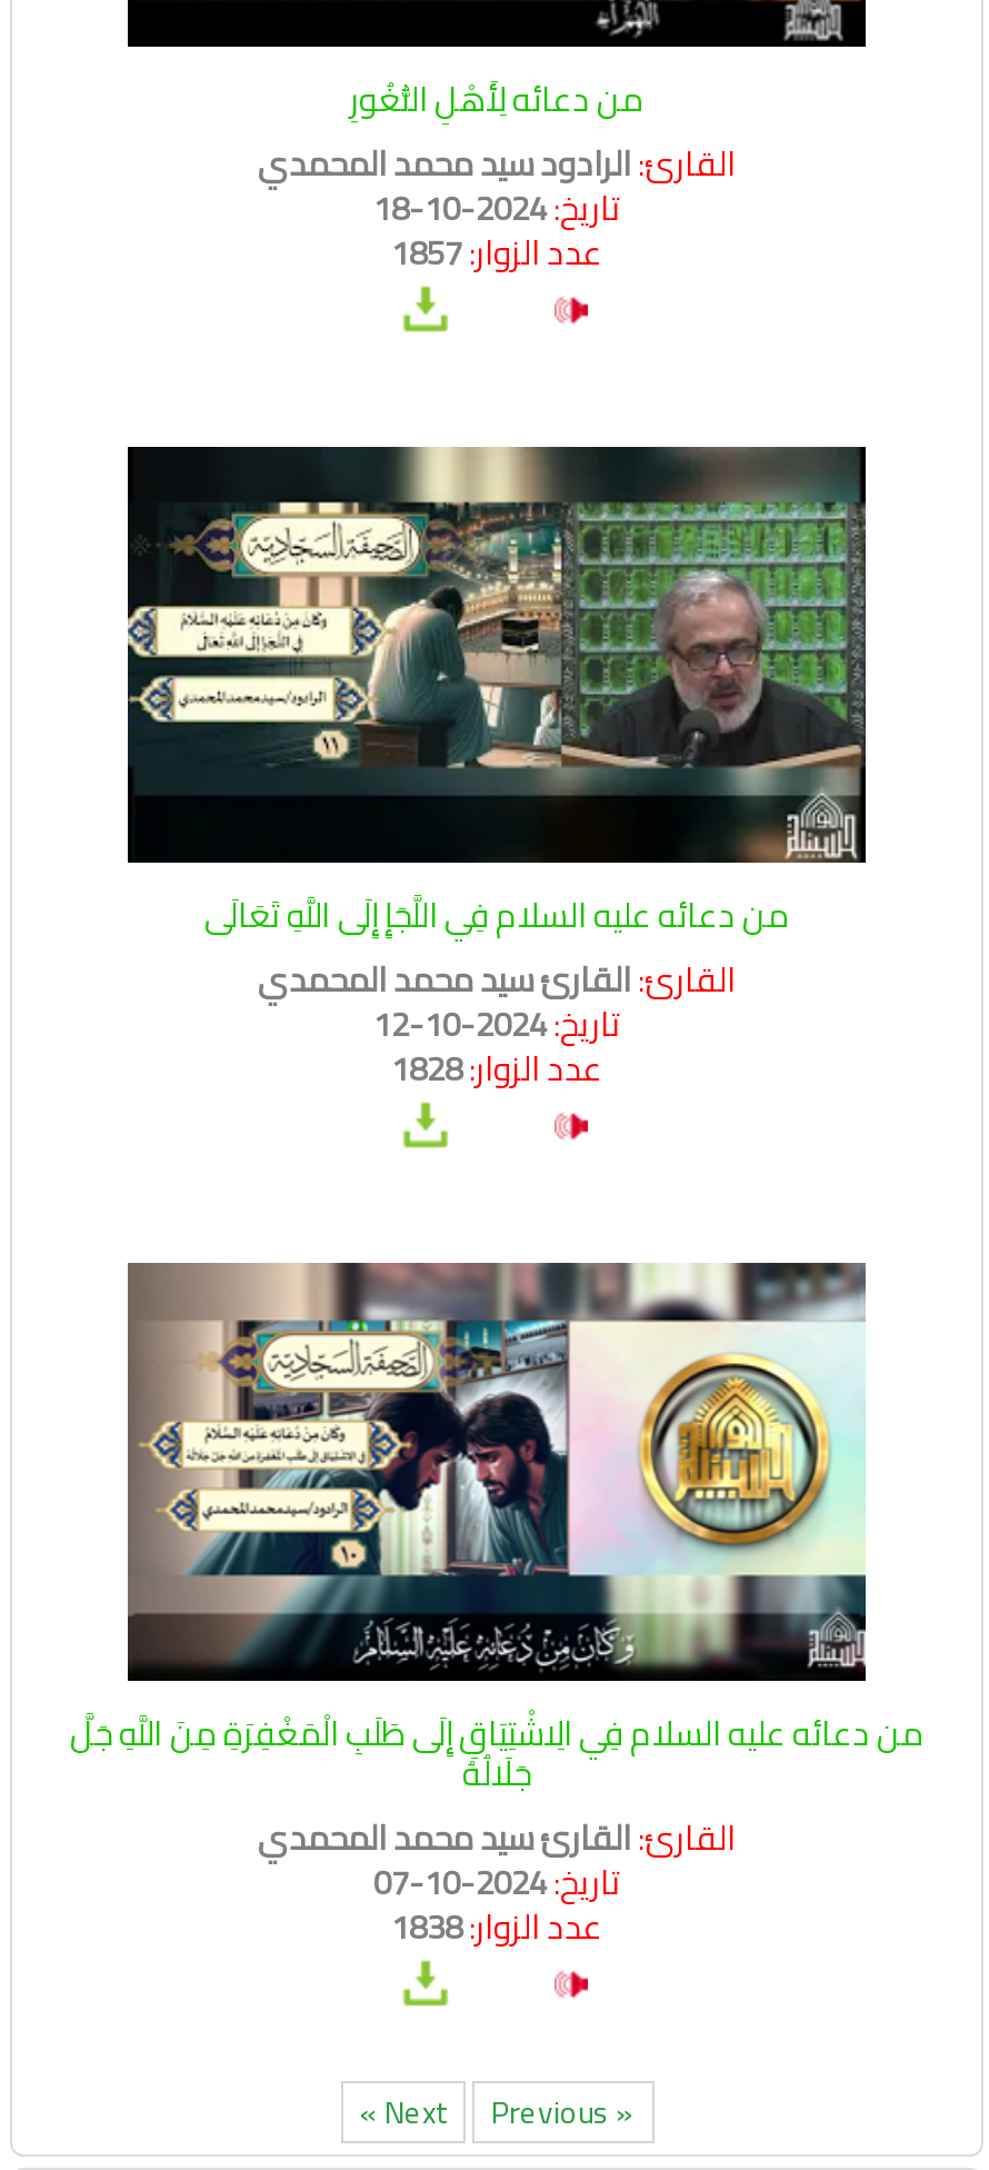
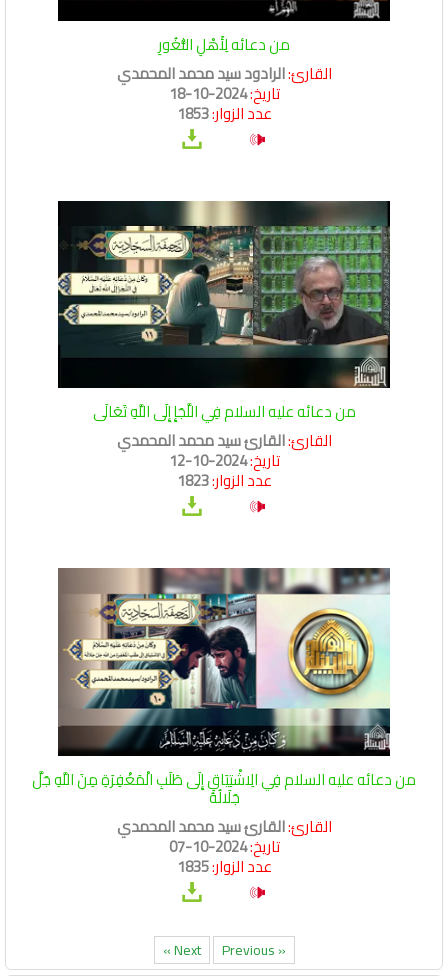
- عدد الزوار:1857
+ عدد الزوار:1853

- عدد الزوار:1828
+ عدد الزوار:1823

- عدد الزوار:1838
+ عدد الزوار:1835
